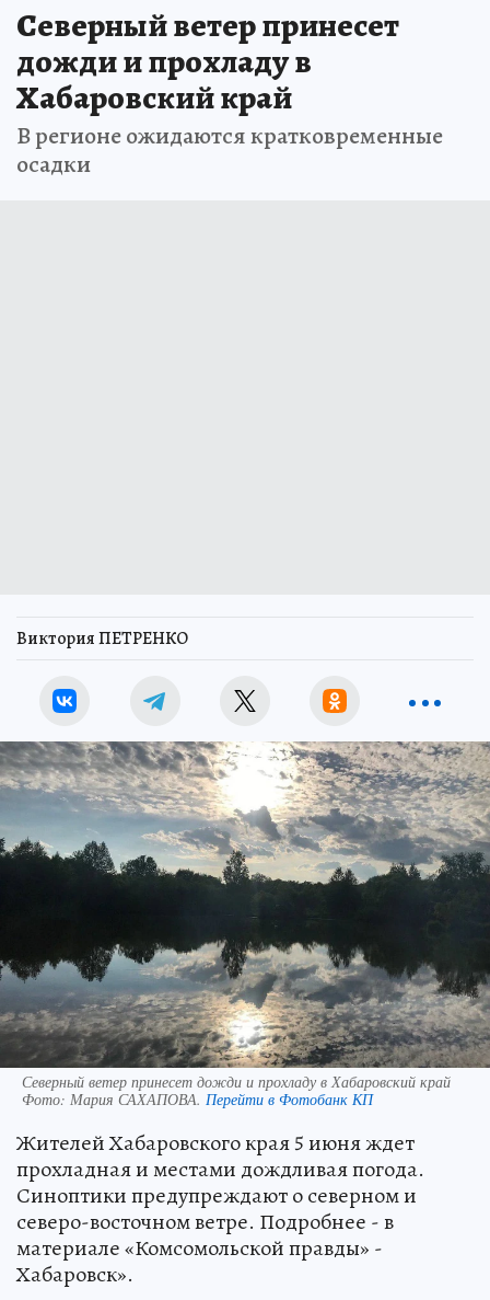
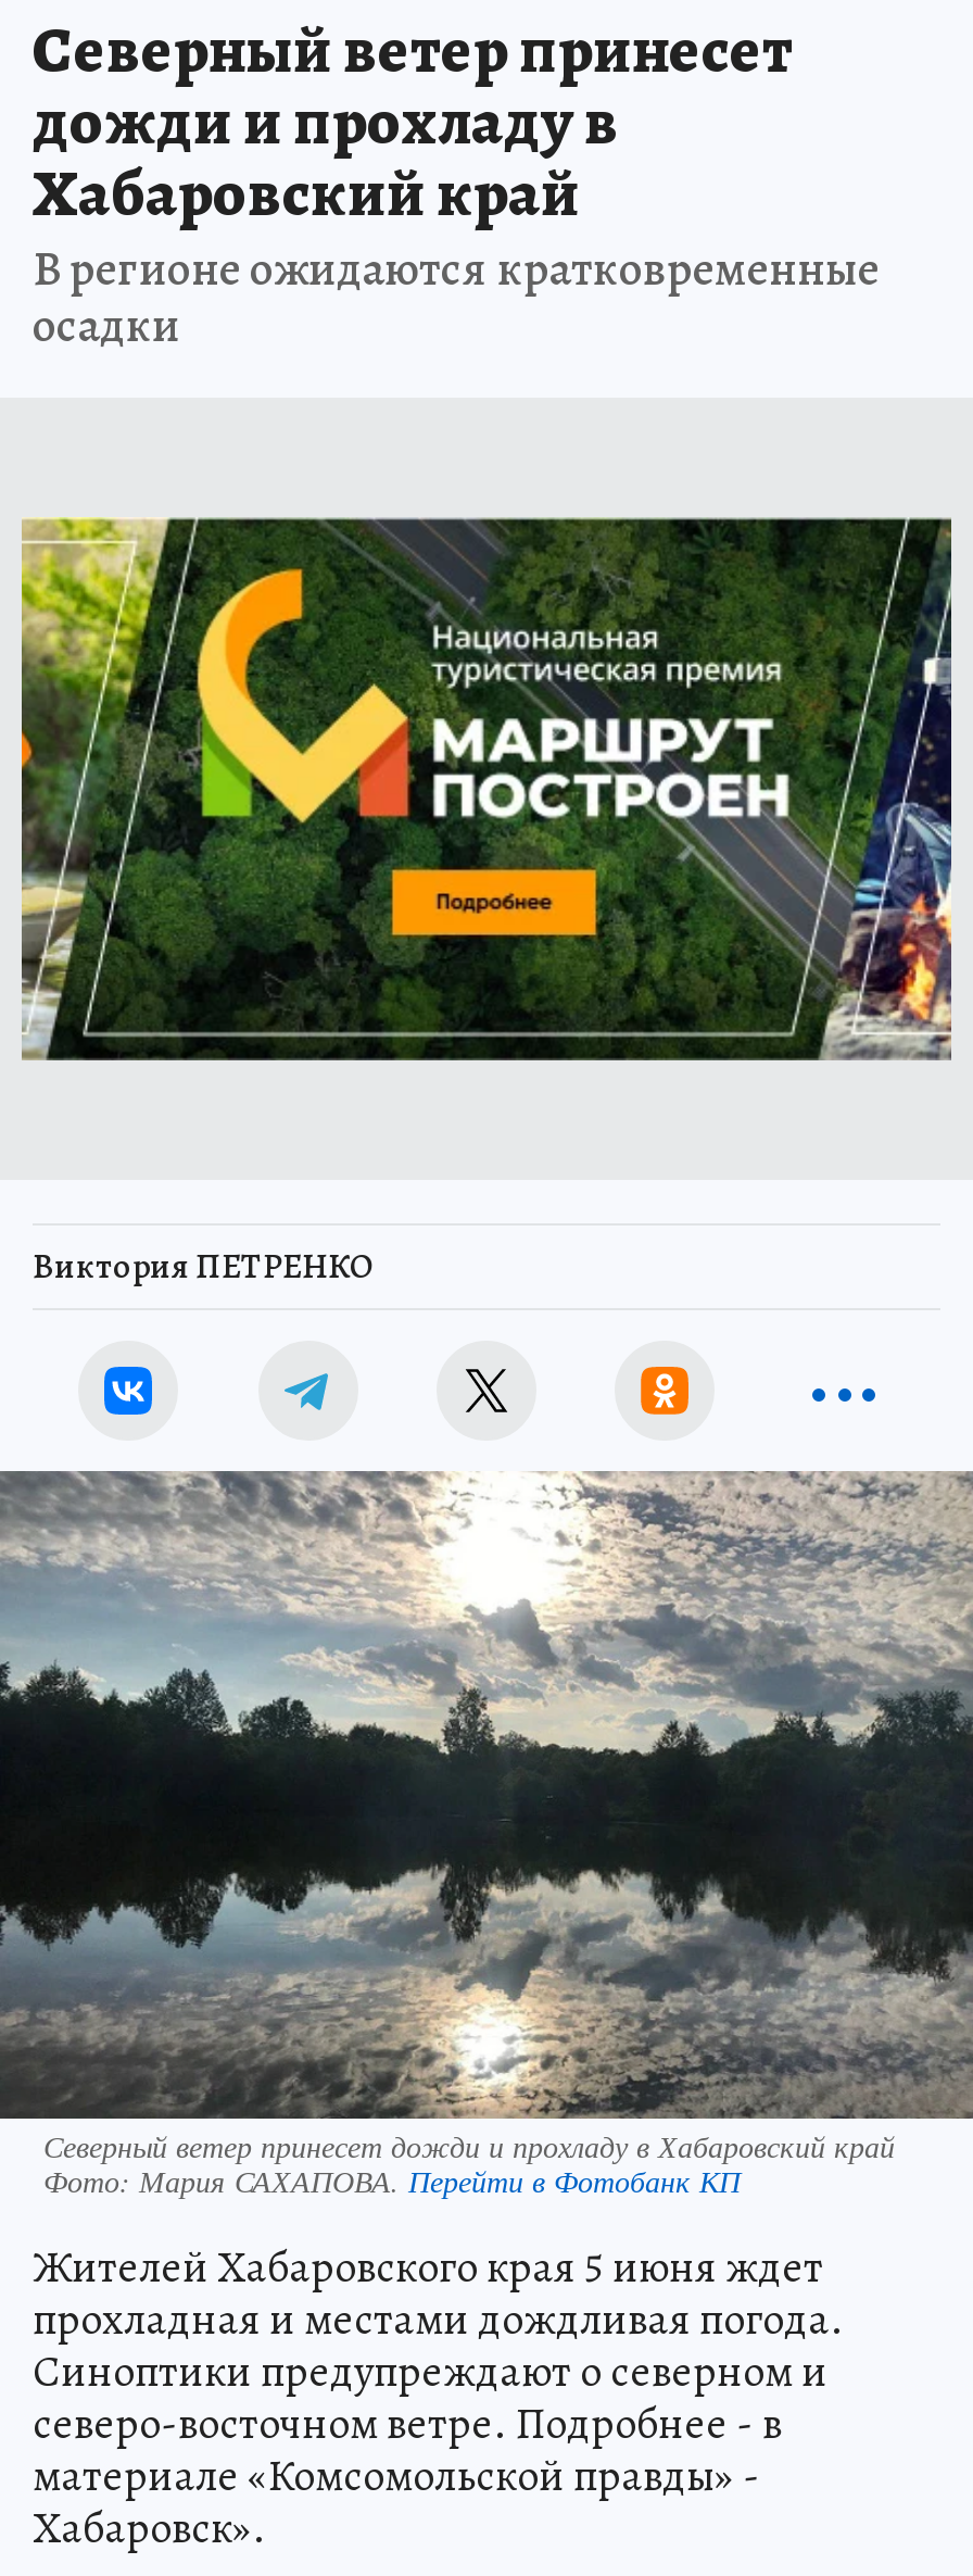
+ [image]
